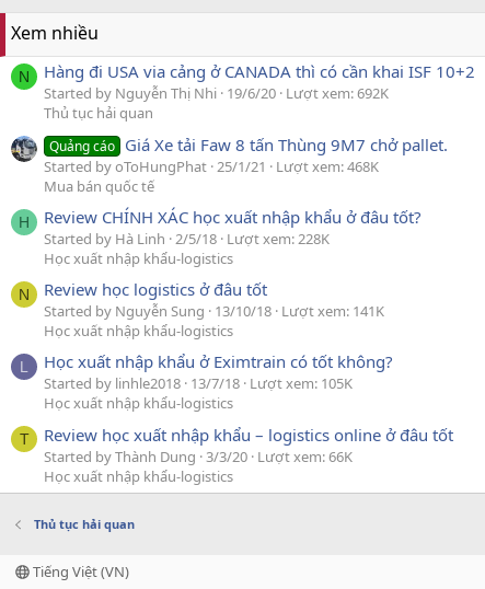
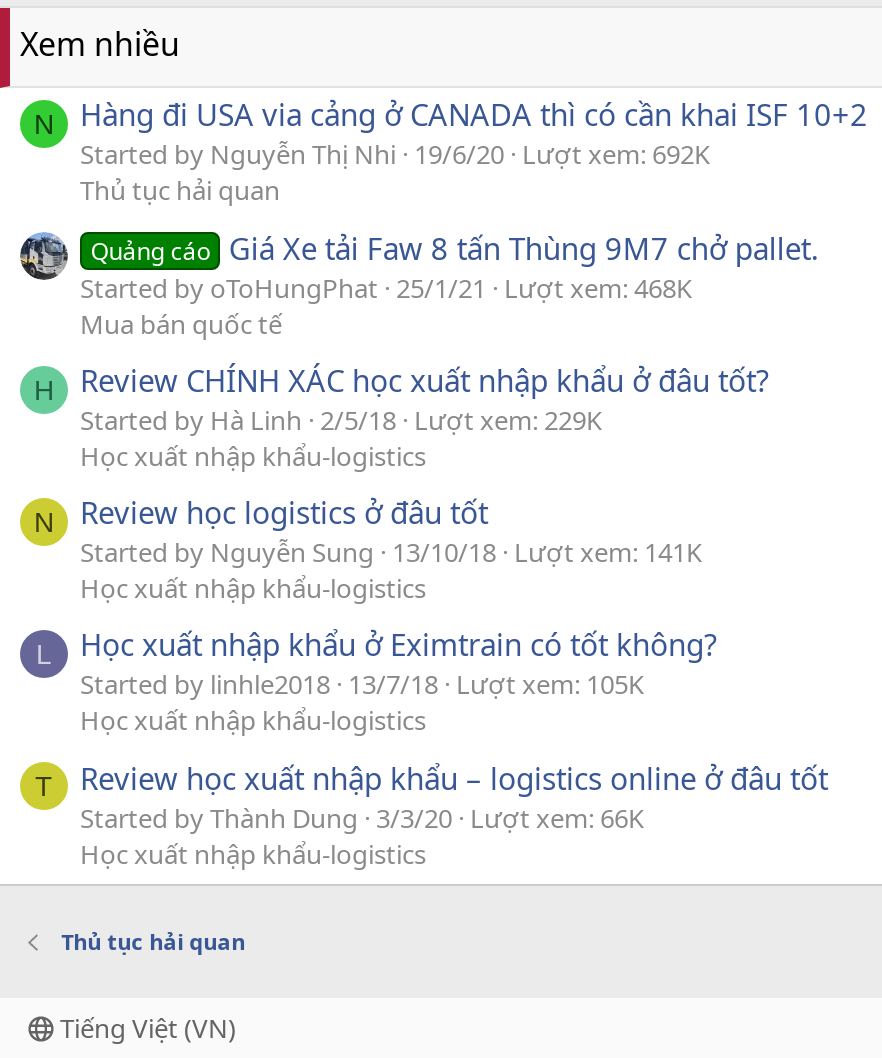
- Started by Hà Linh 2/5/18 Lượt xem: 228K
+ Started by Hà Linh 2/5/18 Lượt xem: 229K
